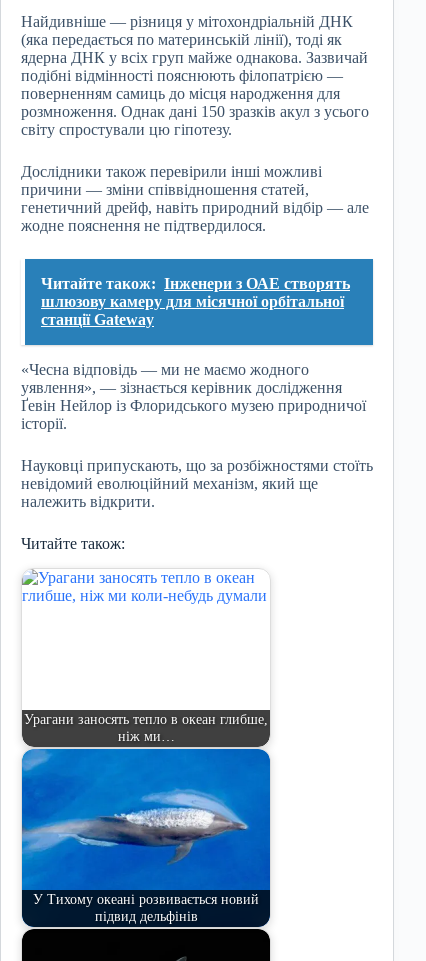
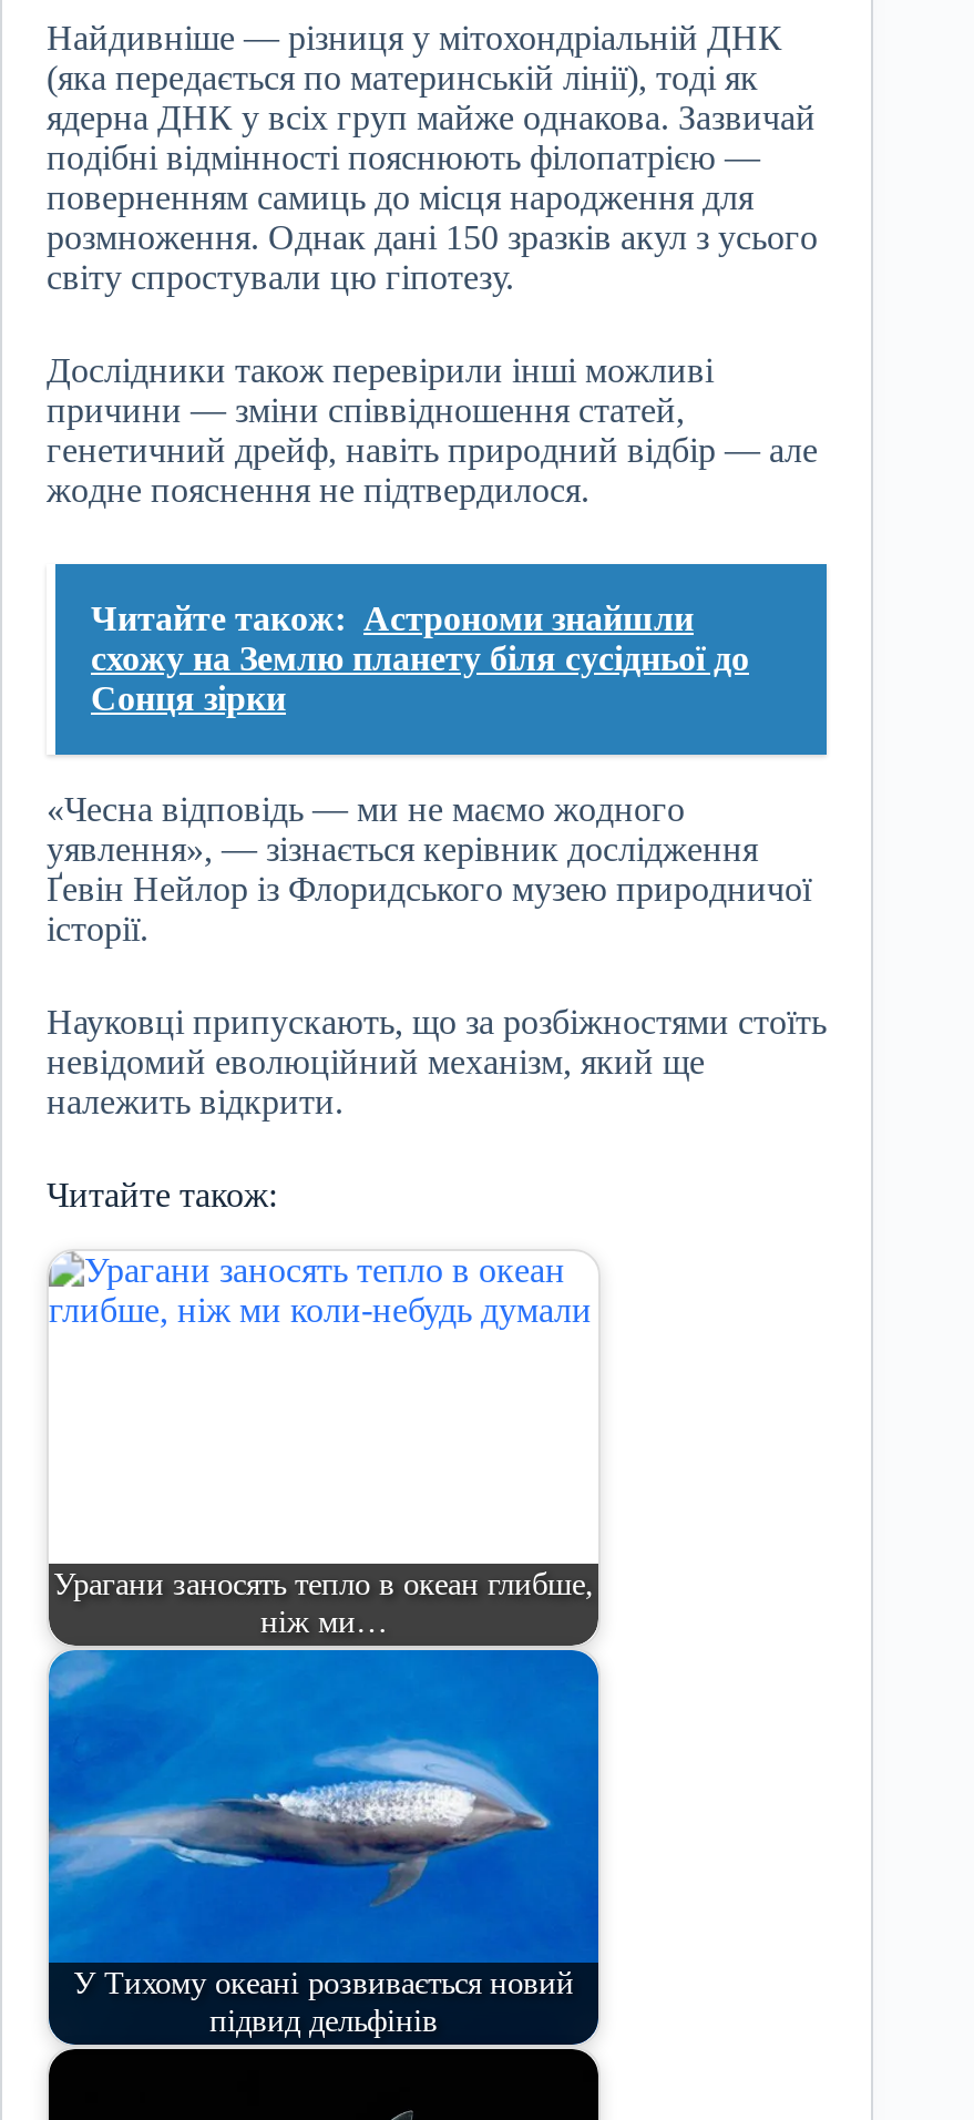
- Читайте також: Інженери з ОАЕ створять
- шлюзову камеру для місячної орбітальної
- станції Gateway
+ Читайте також: Астрономи знайшли
+ схожу на Землю планету біля сусідньої до
+ Сонця зірки
